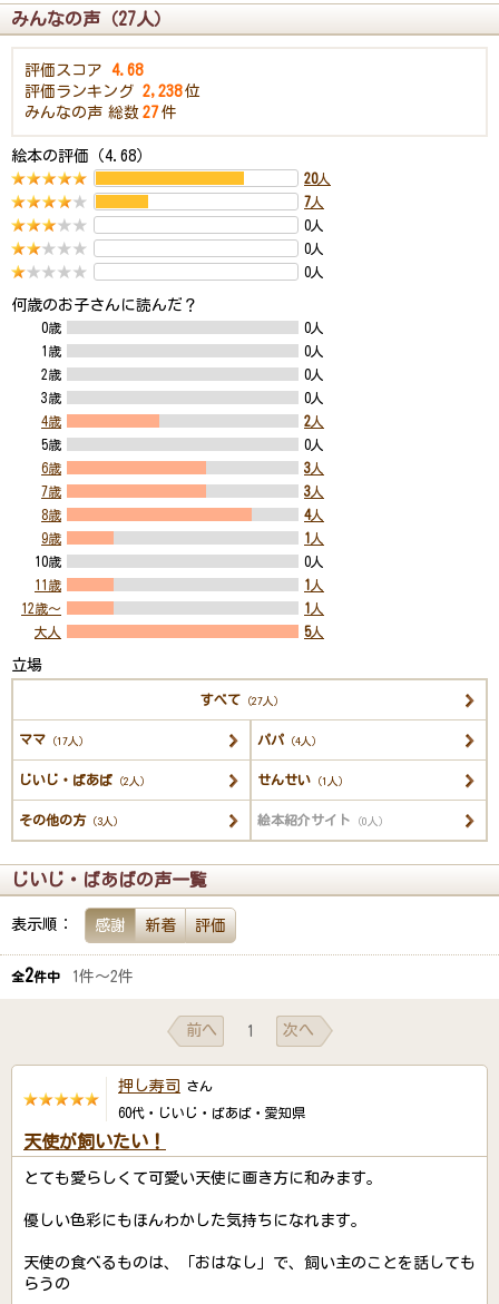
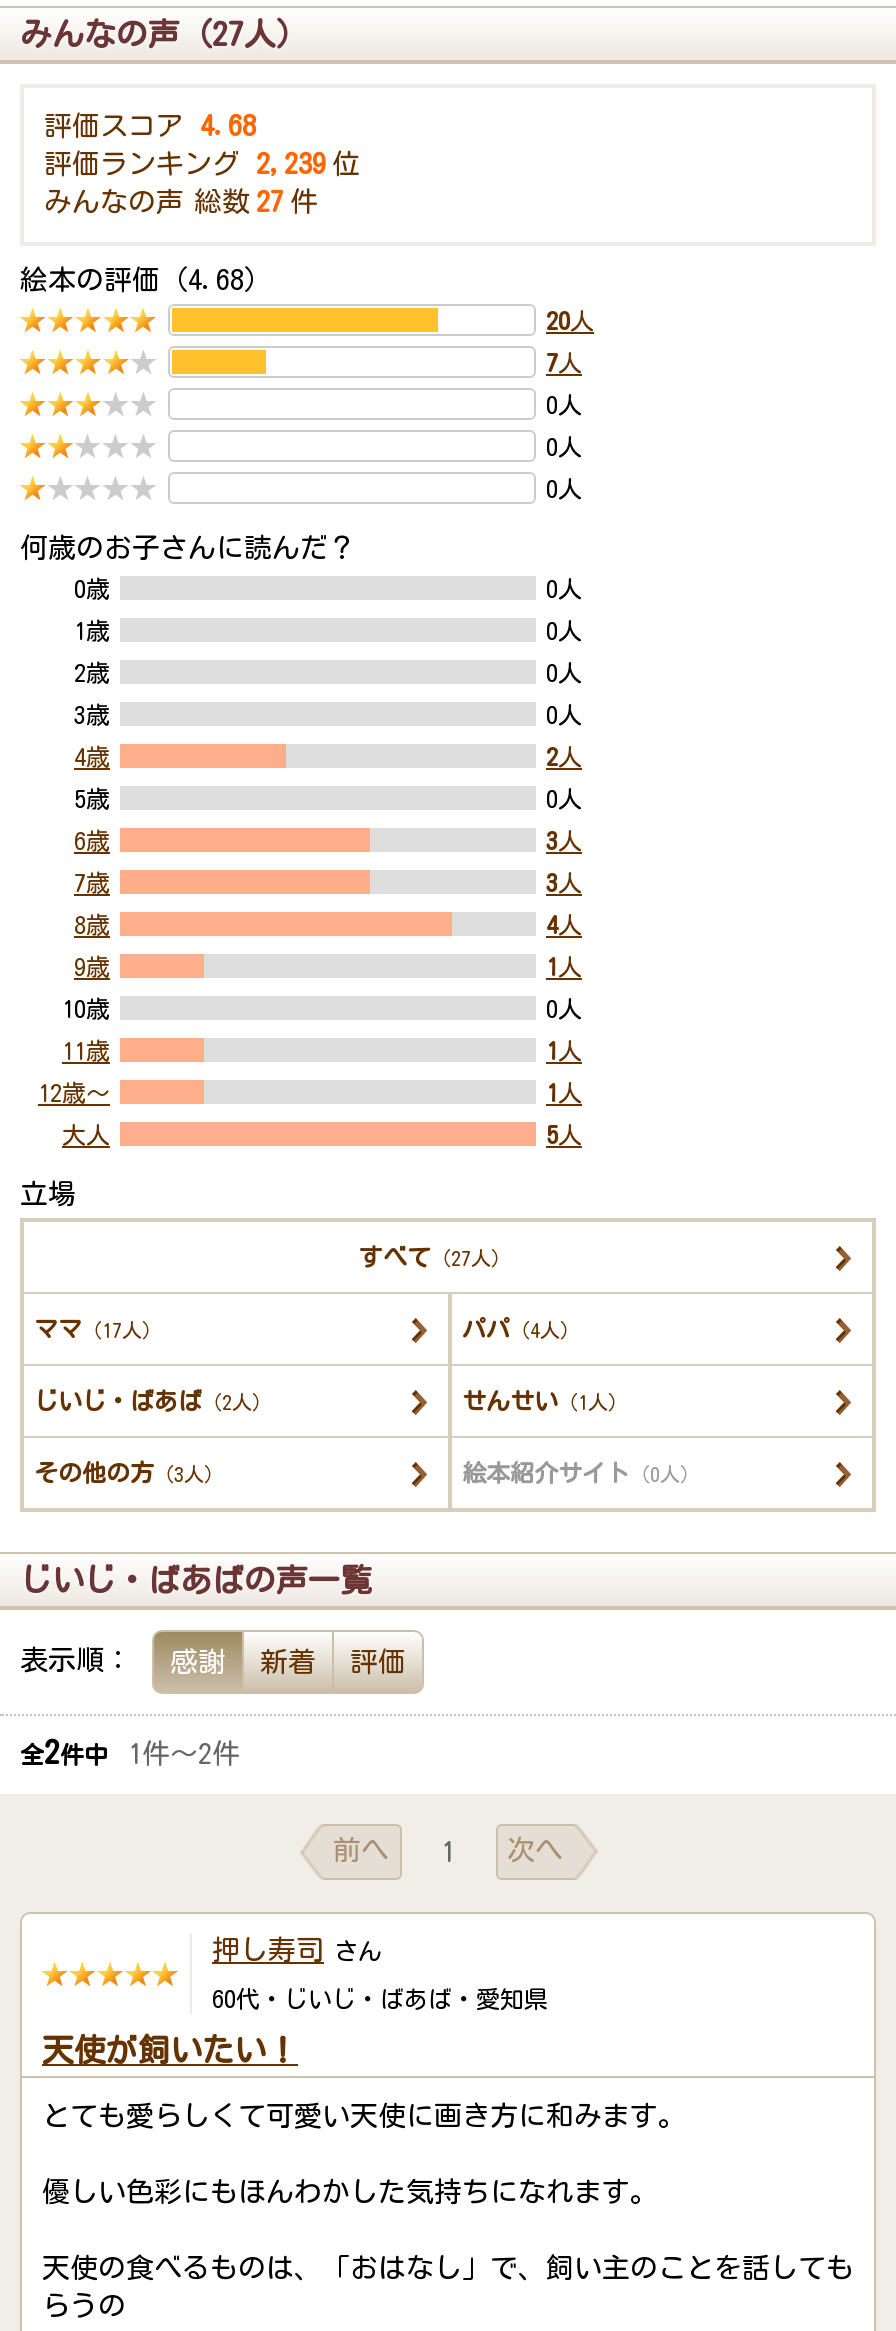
- 評価ランキング 2,238 位
+ 評価ランキング 2,239 位
